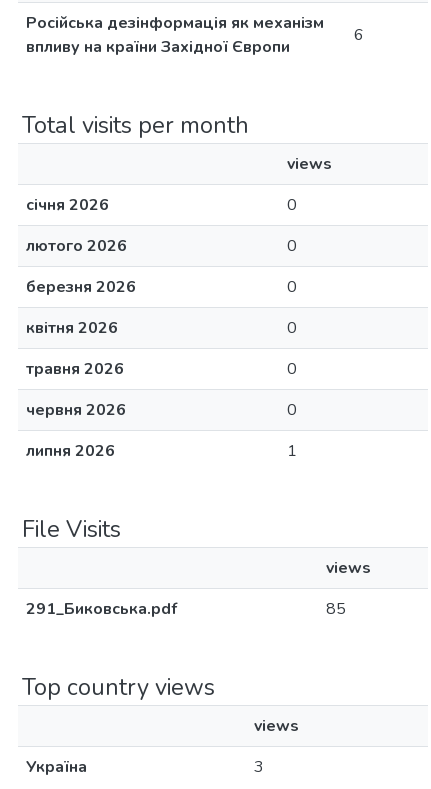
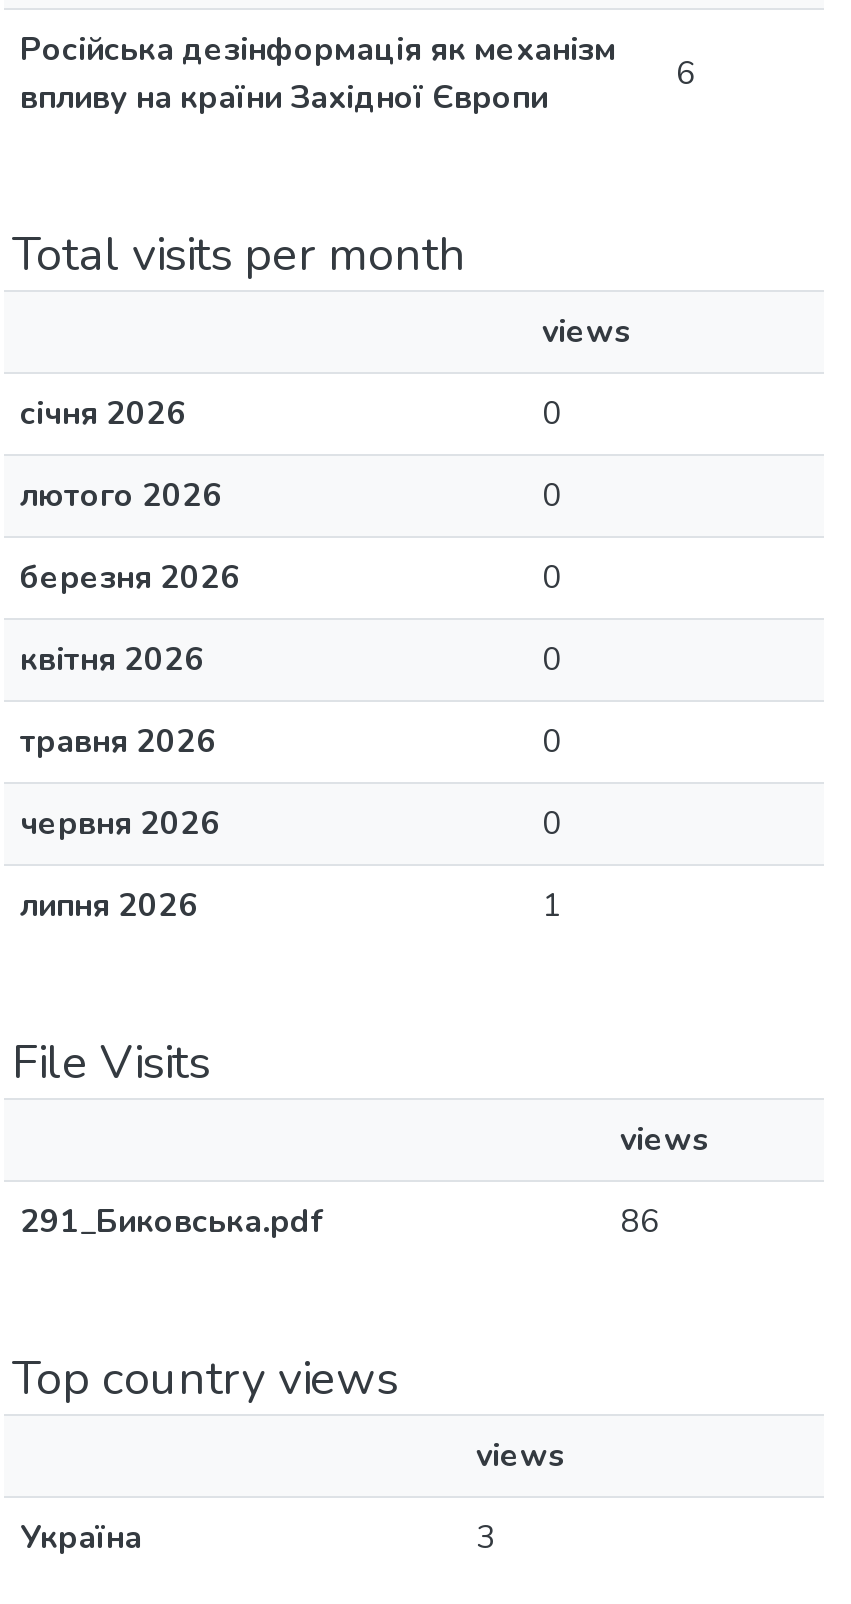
- 85
+ 86
